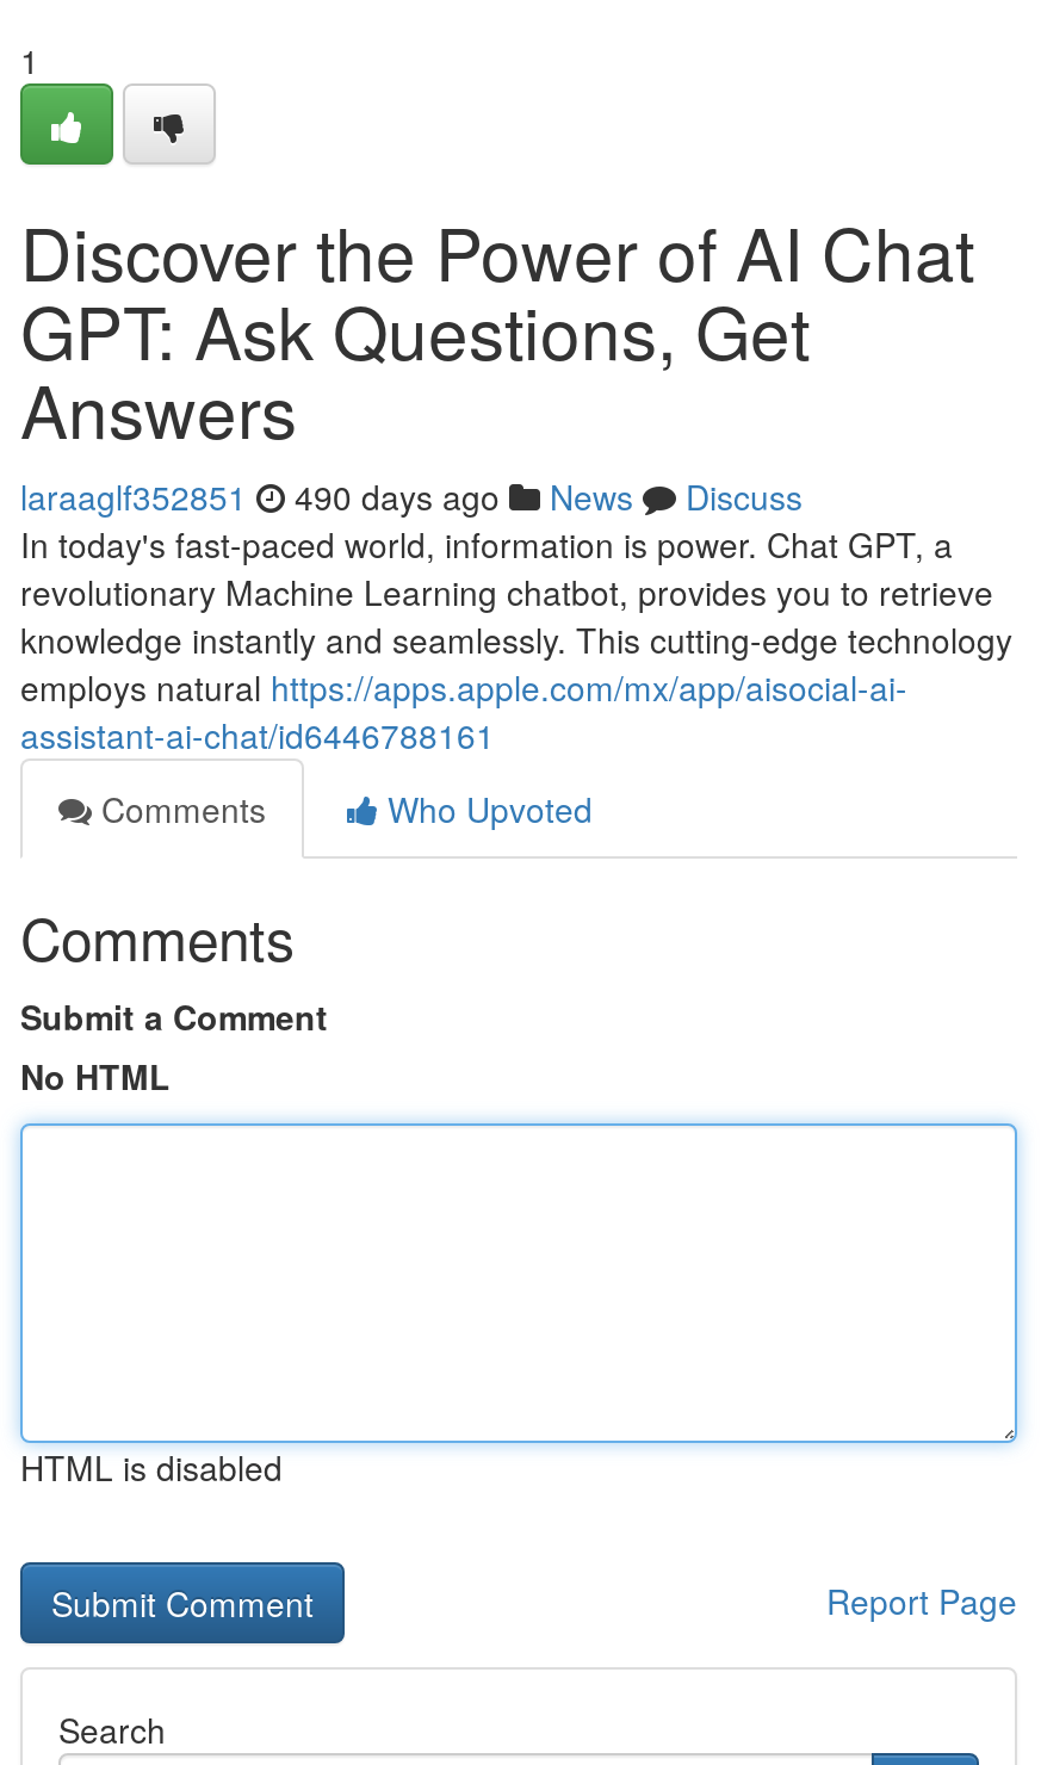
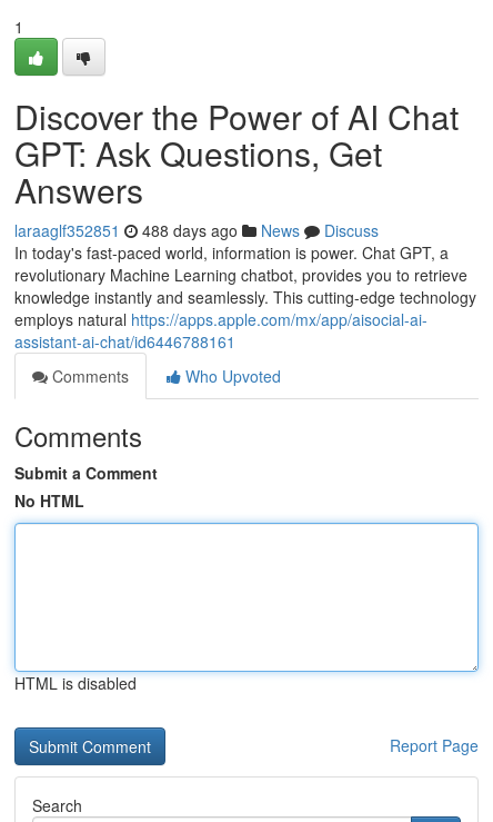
- laraaglf352851 490 days ago News Discuss
+ laraaglf352851 488 days ago News Discuss
